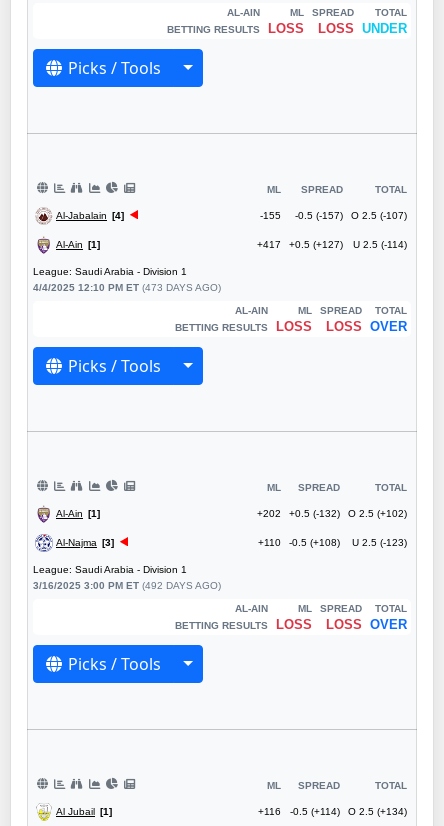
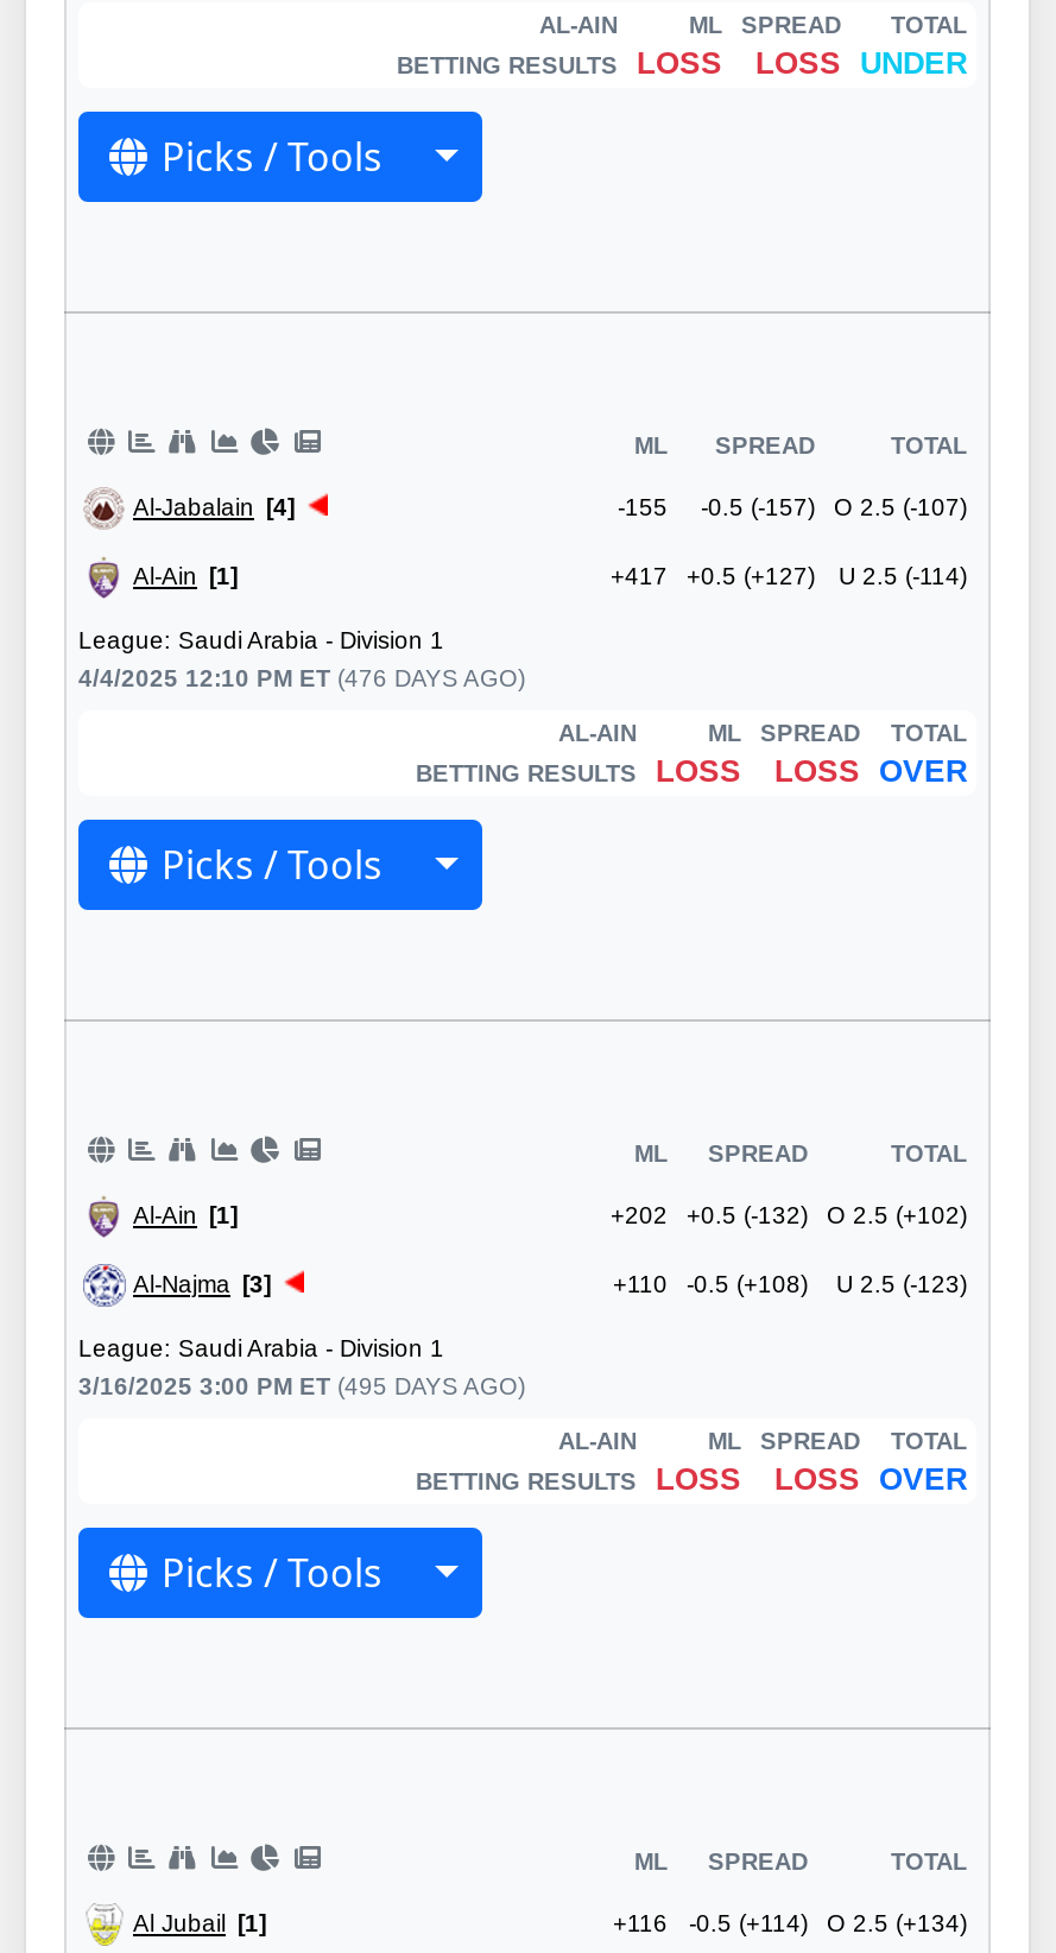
- 4/4/2025 12:10 PM ET (473 DAYS AGO)
+ 4/4/2025 12:10 PM ET (476 DAYS AGO)

- 3/16/2025 3:00 PM ET (492 DAYS AGO)
+ 3/16/2025 3:00 PM ET (495 DAYS AGO)
